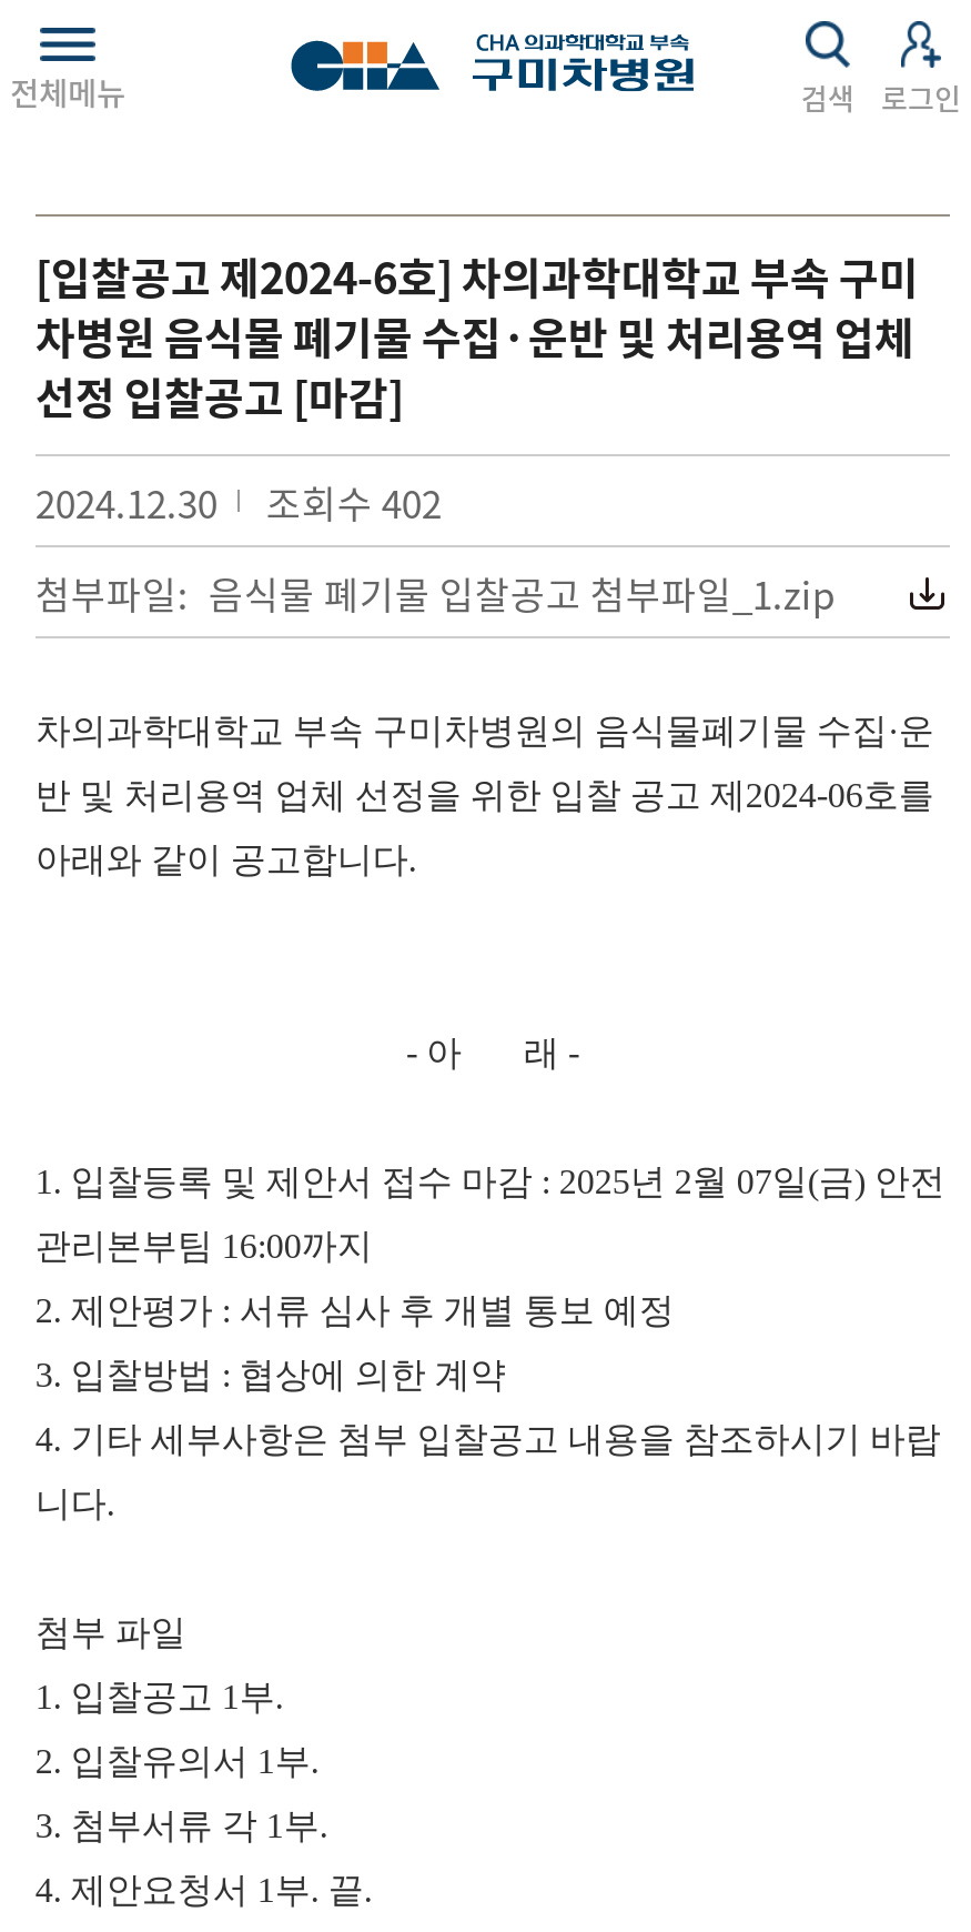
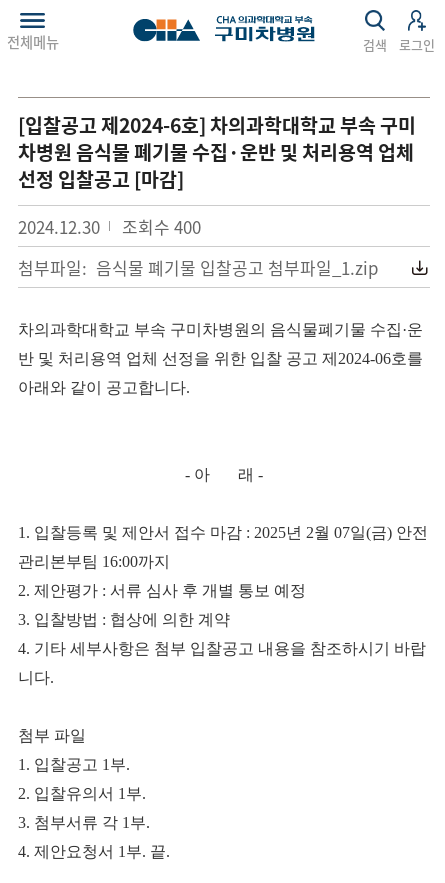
- 2024.12.30 조회수 402
+ 2024.12.30 조회수 400
